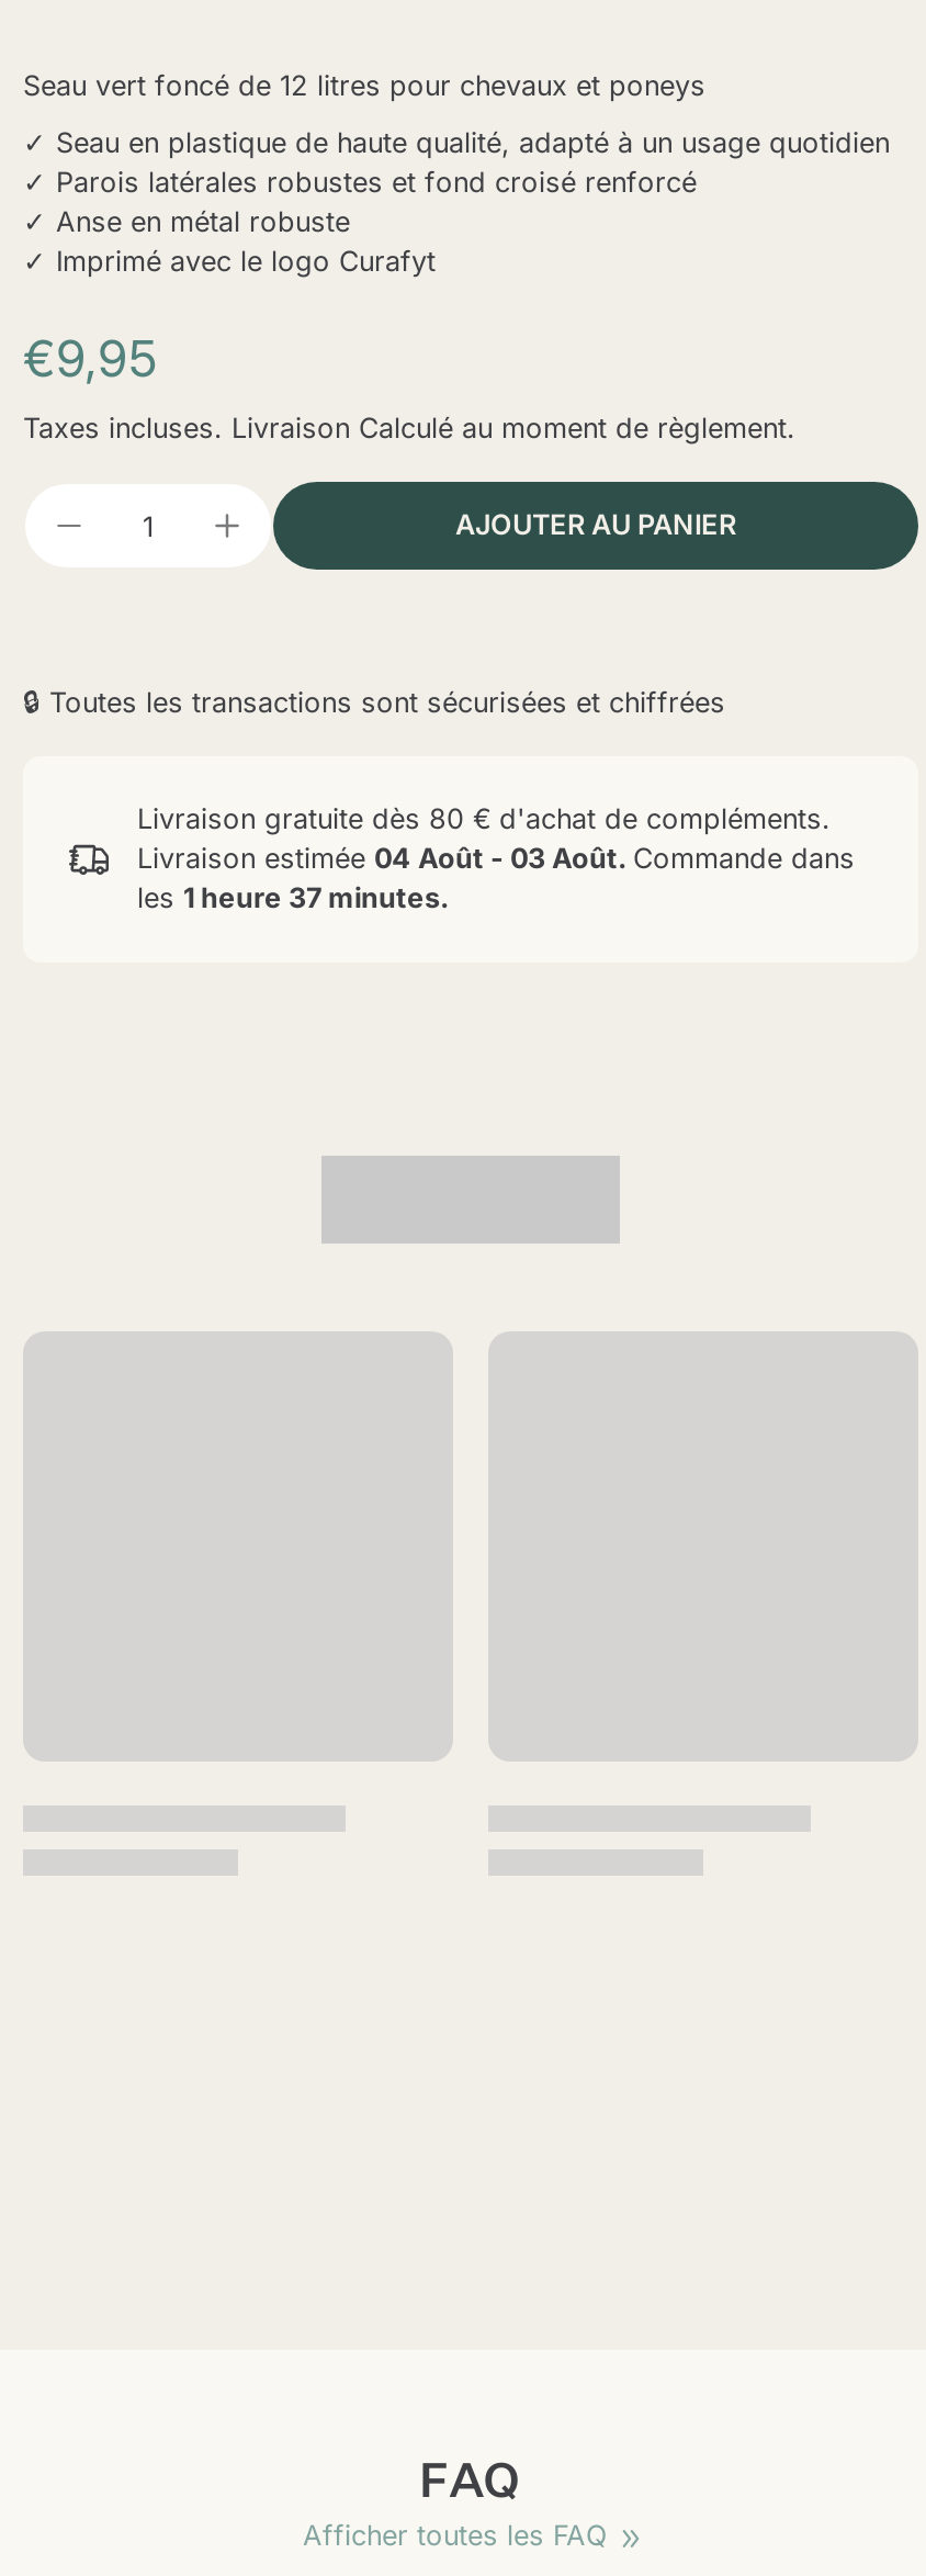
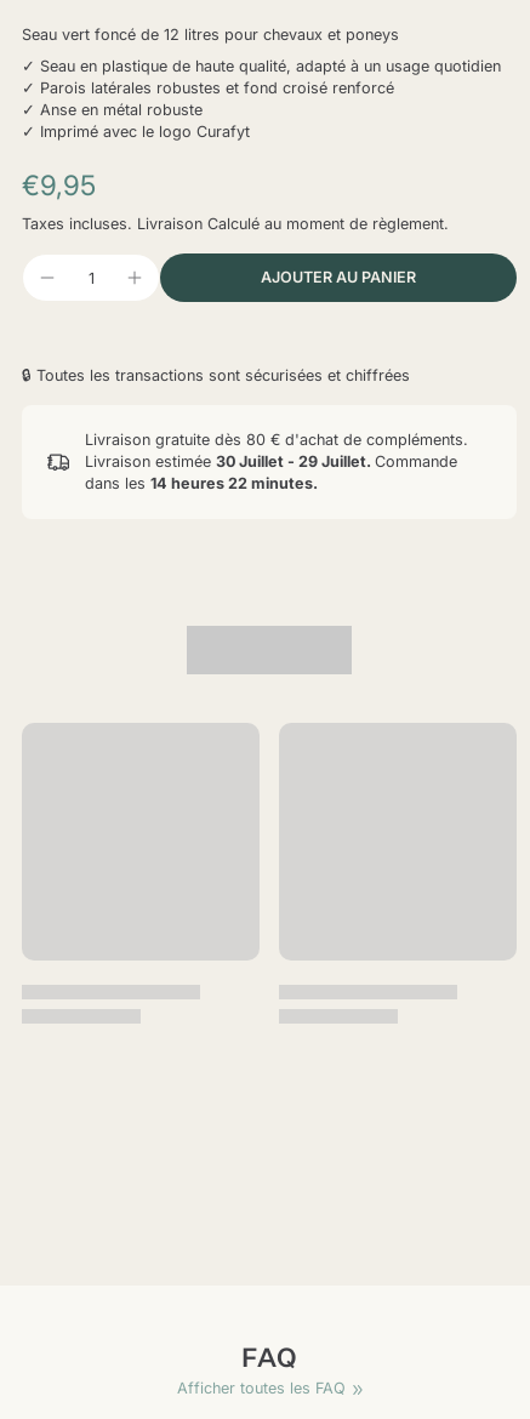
- Livraison estimée 04 Août - 03 Août. Commande dans
- les 1 heure 37 minutes.
+ Livraison estimée 30 Juillet - 29 Juillet. Commande
+ dans les 14 heures 22 minutes.
